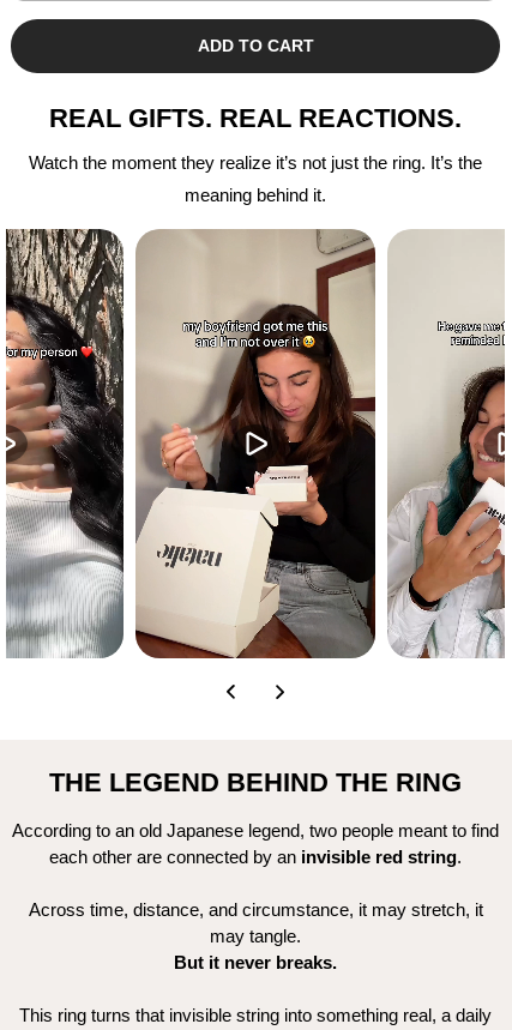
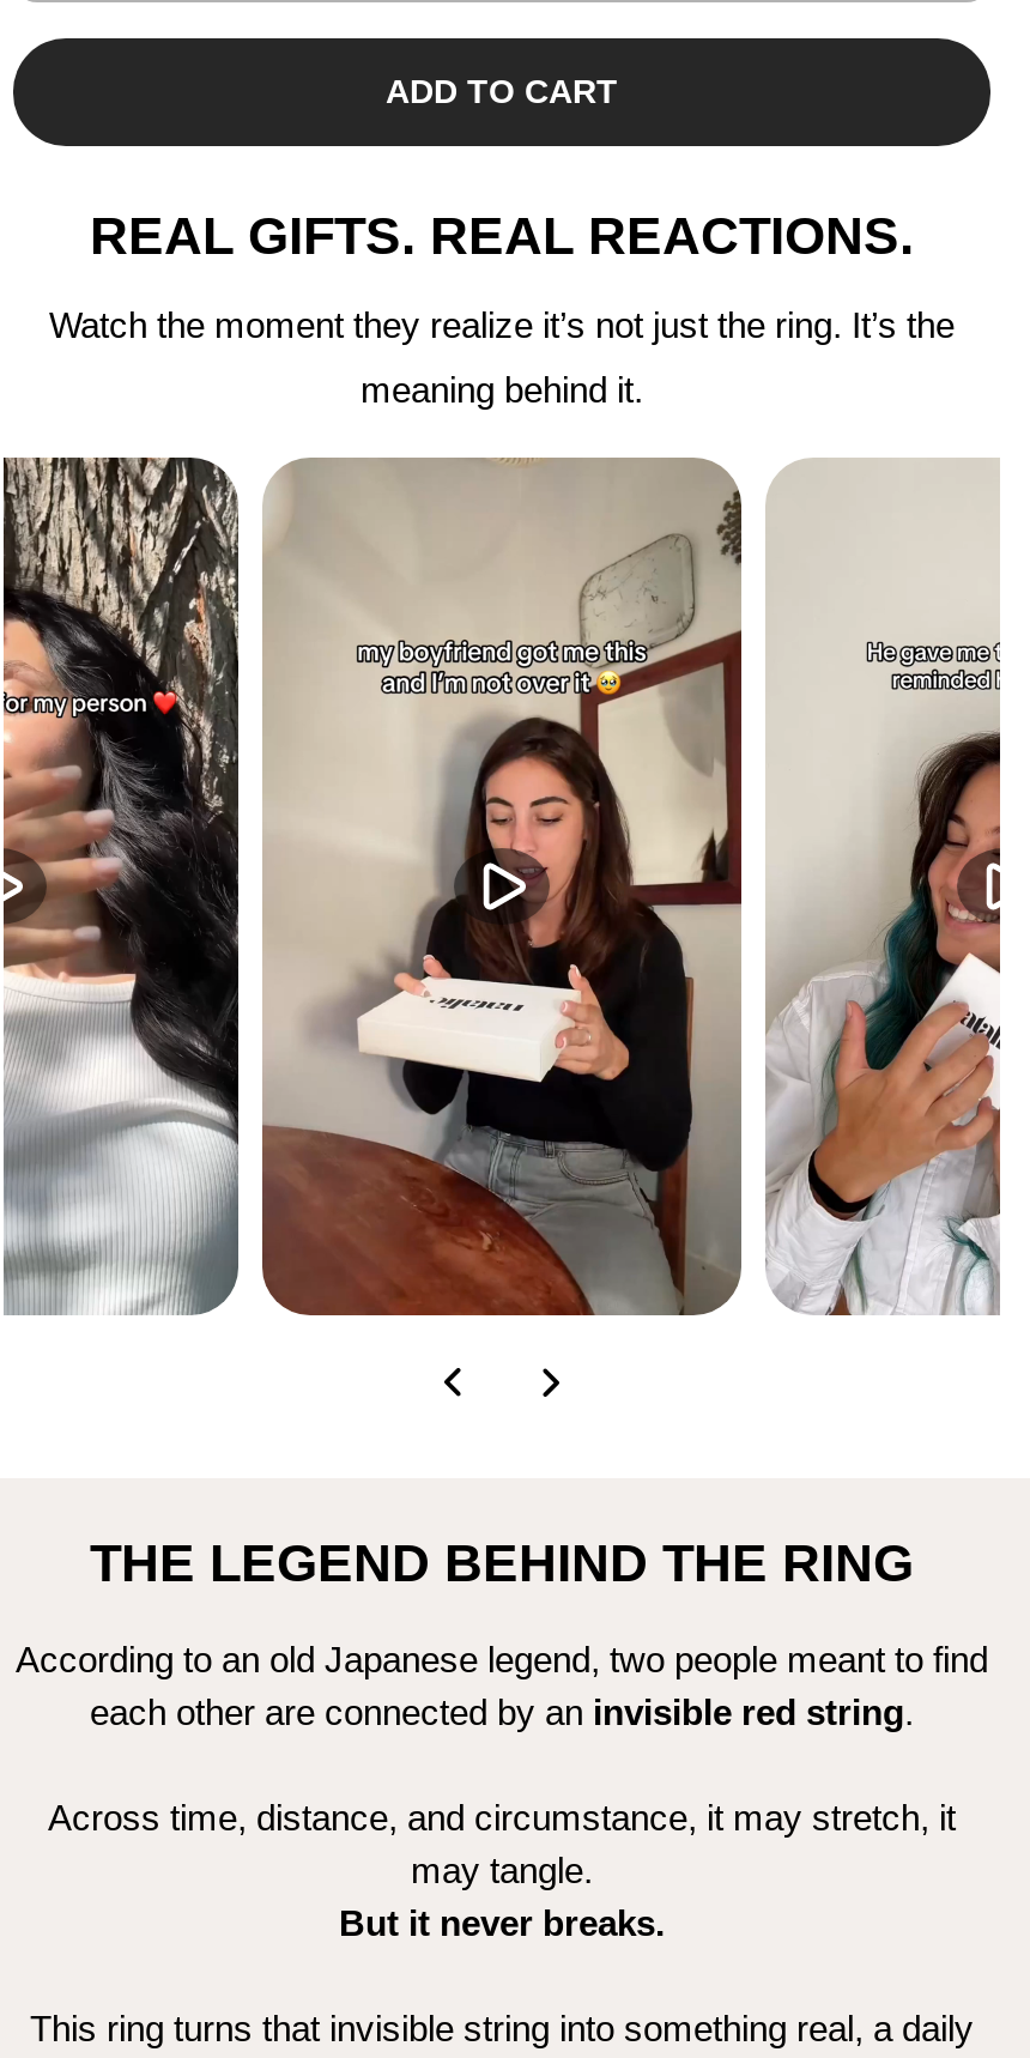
- [image]
+ [image]
